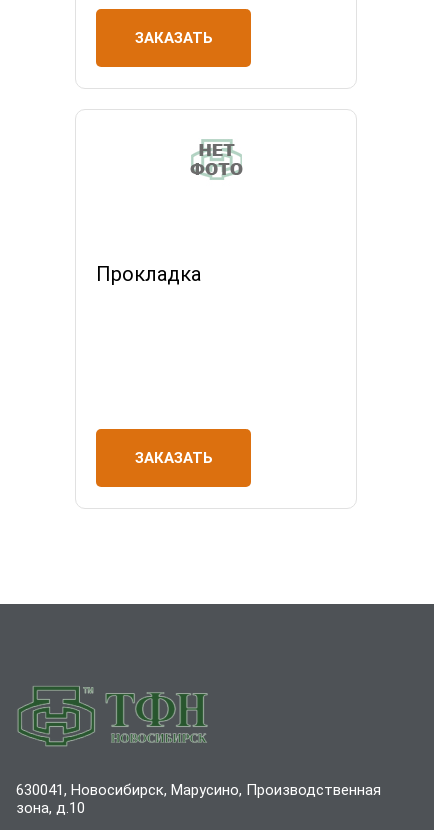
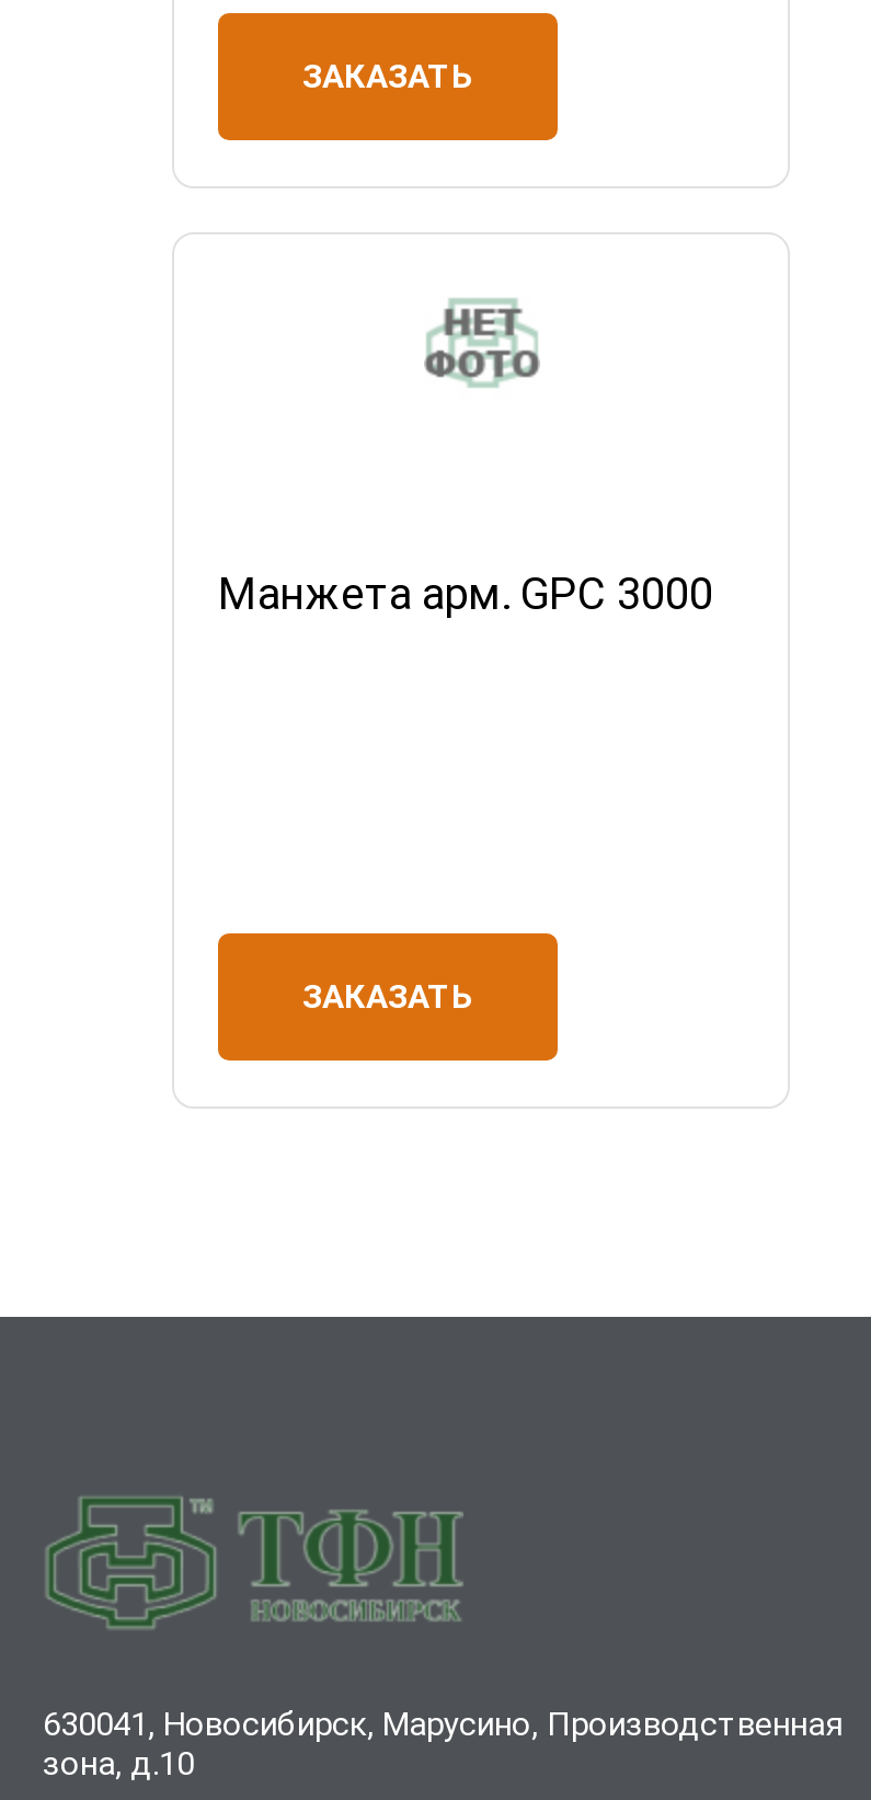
- Прокладка
+ Манжета арм. GPC 3000
